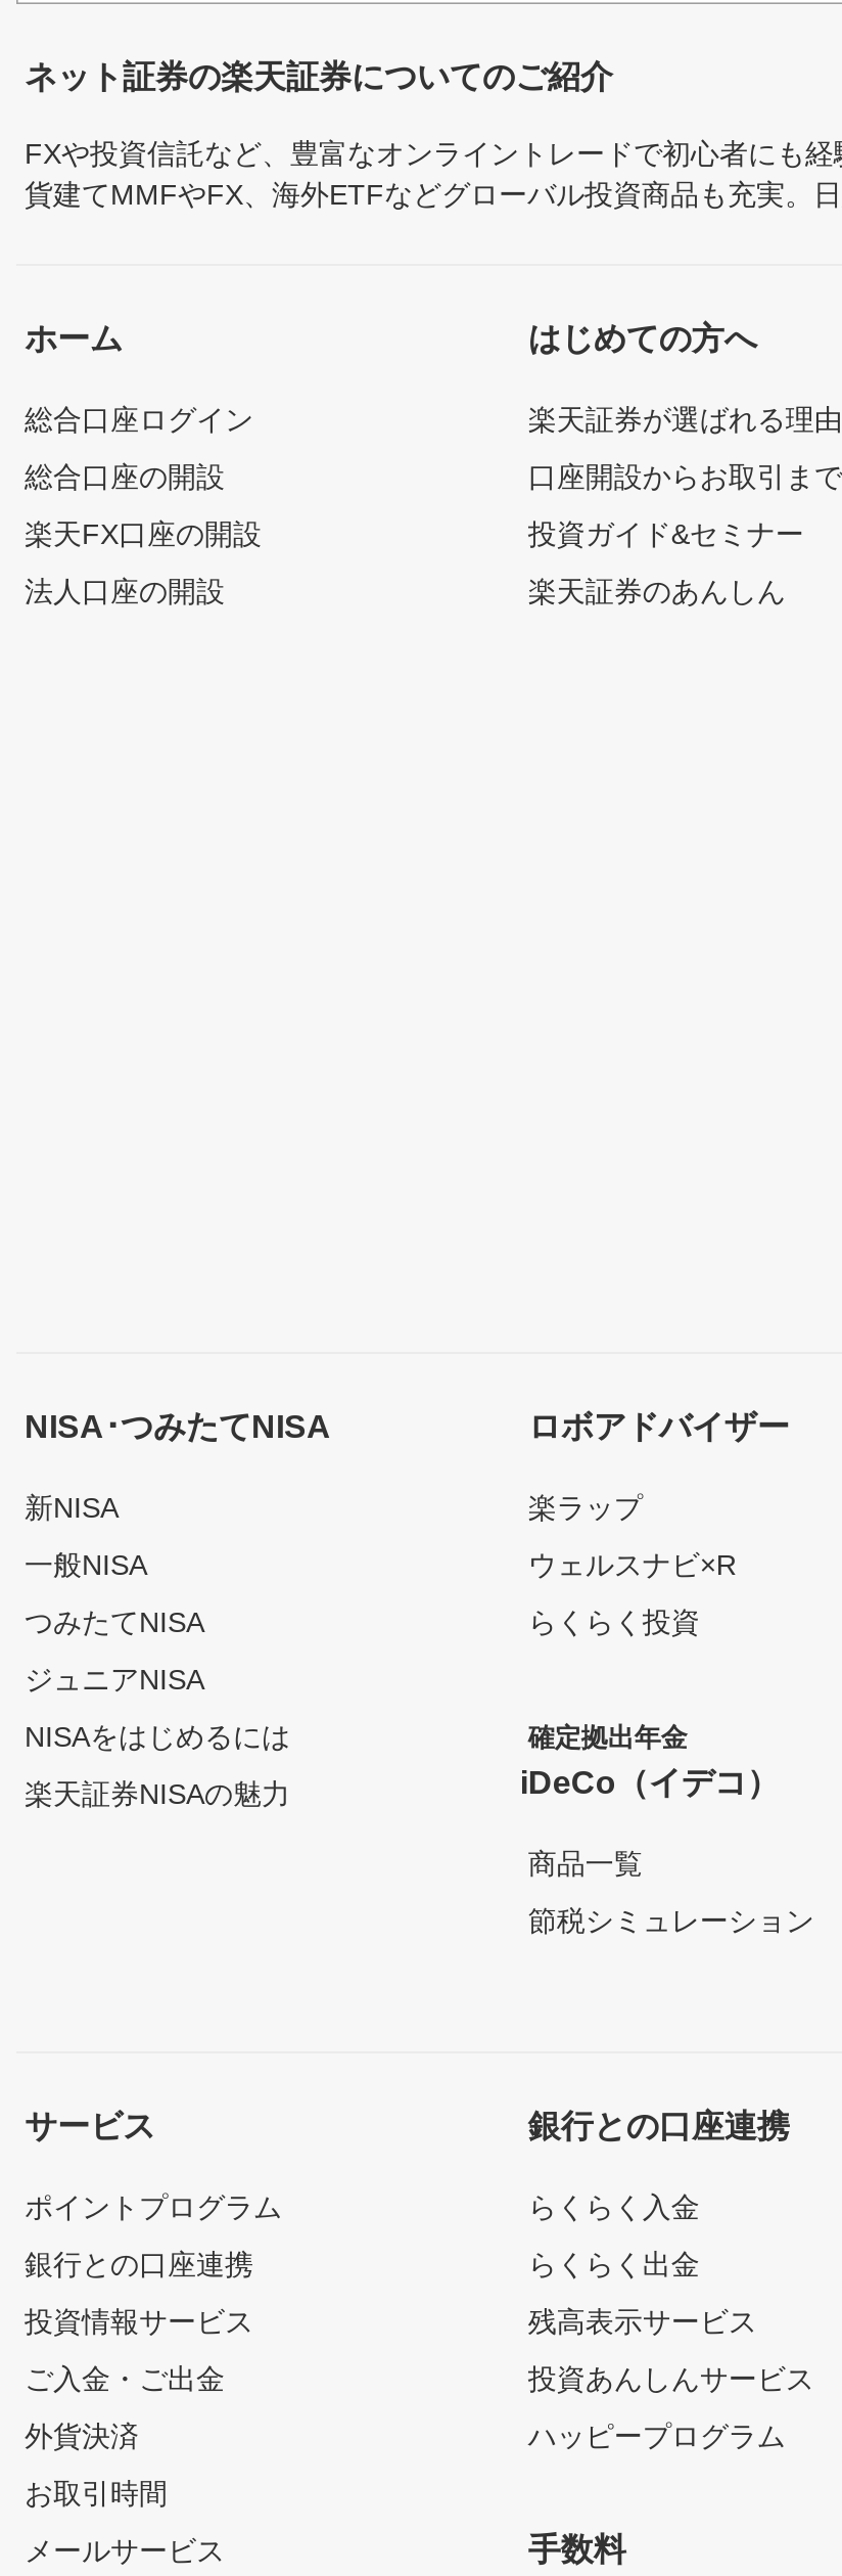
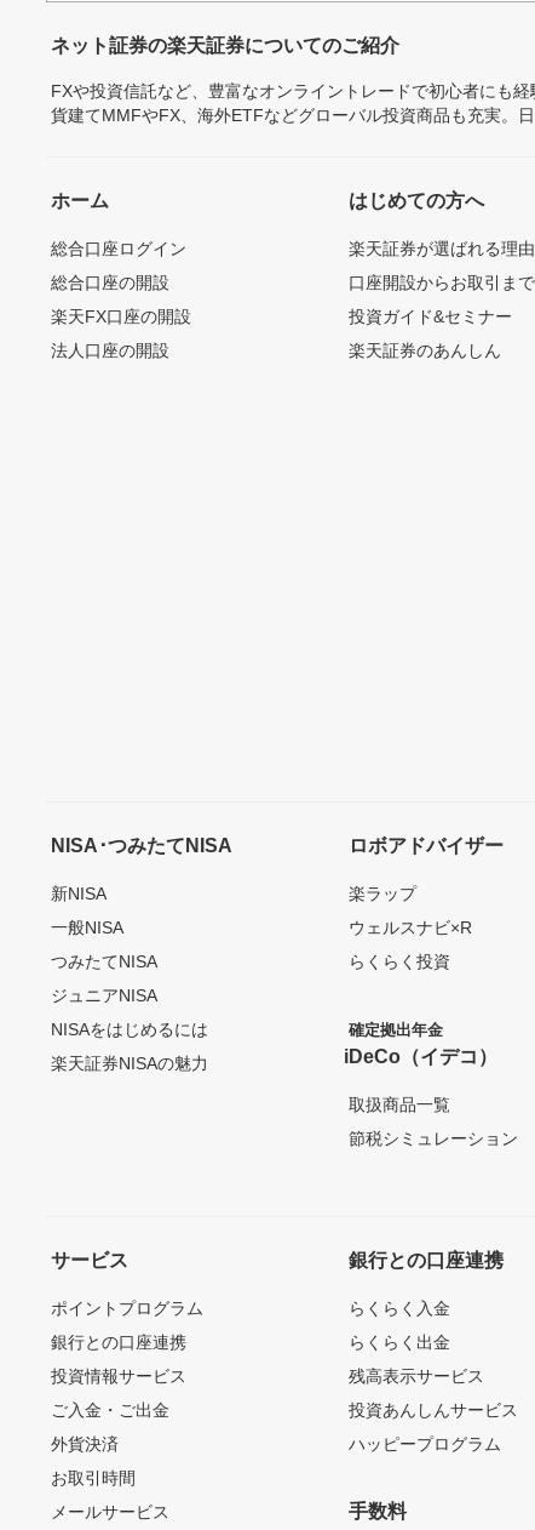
- 商品一覧
+ 取扱商品一覧
